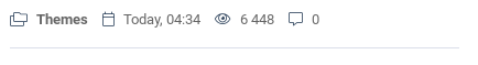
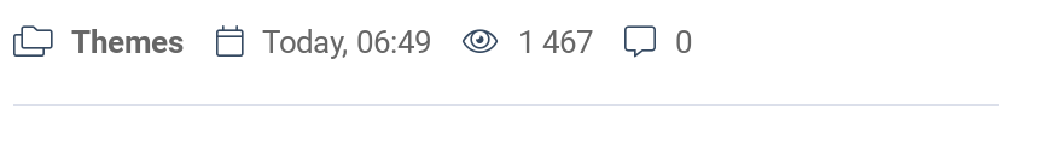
- Today, 04:34
+ Today, 06:49

- 6 448
+ 1 467
